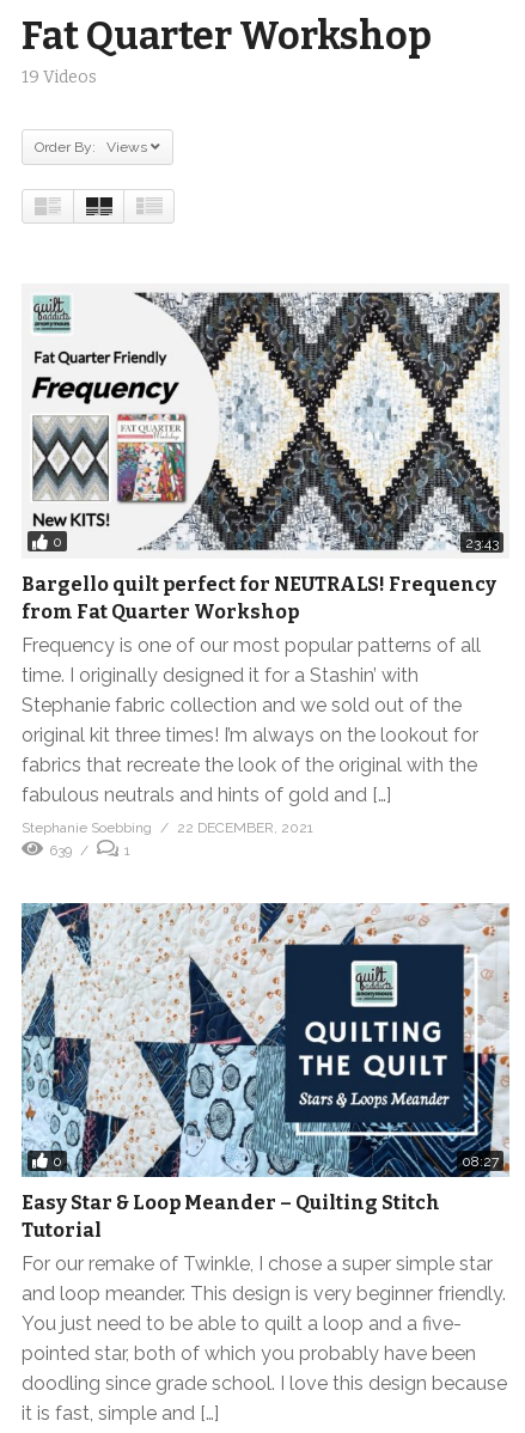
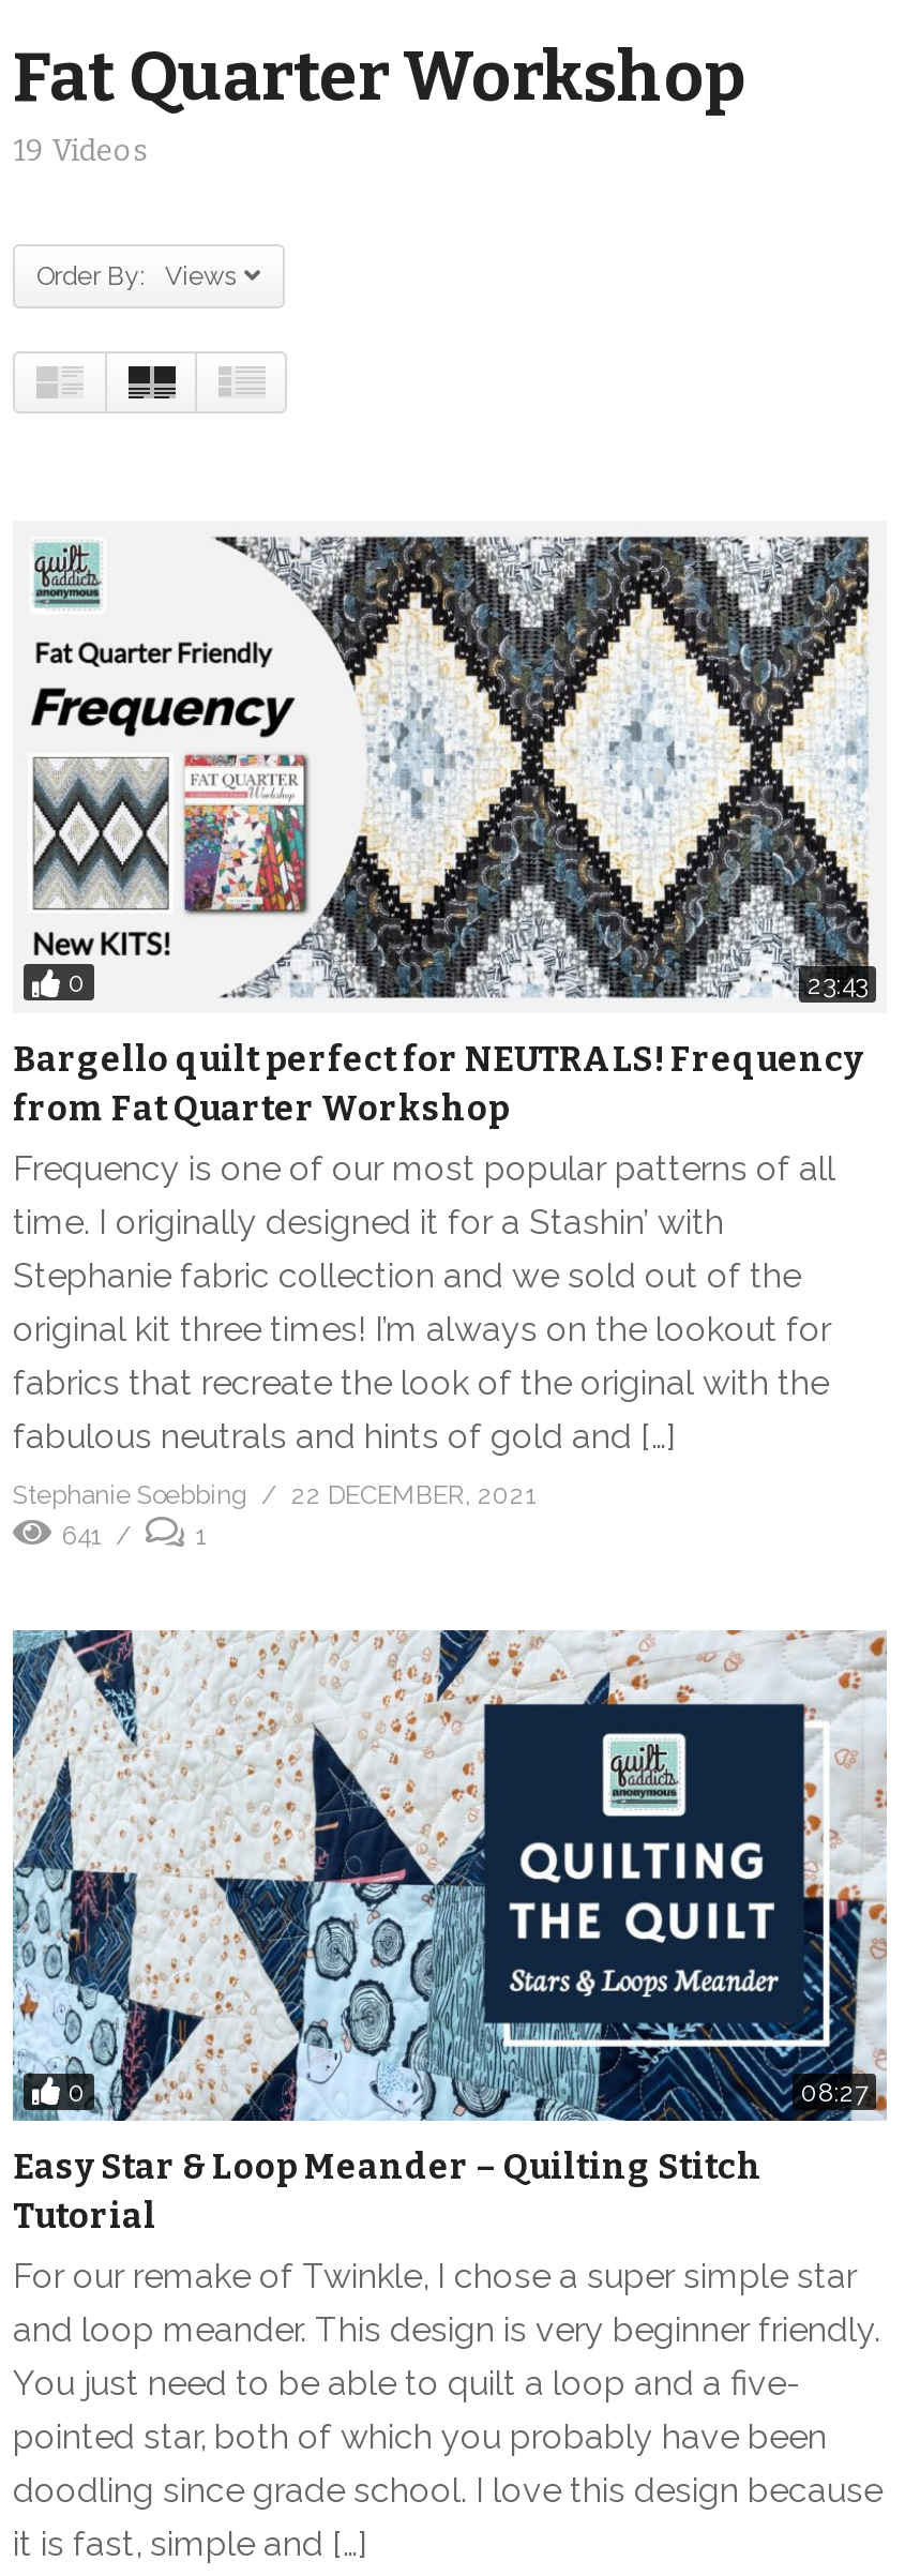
- 639
+ 641
